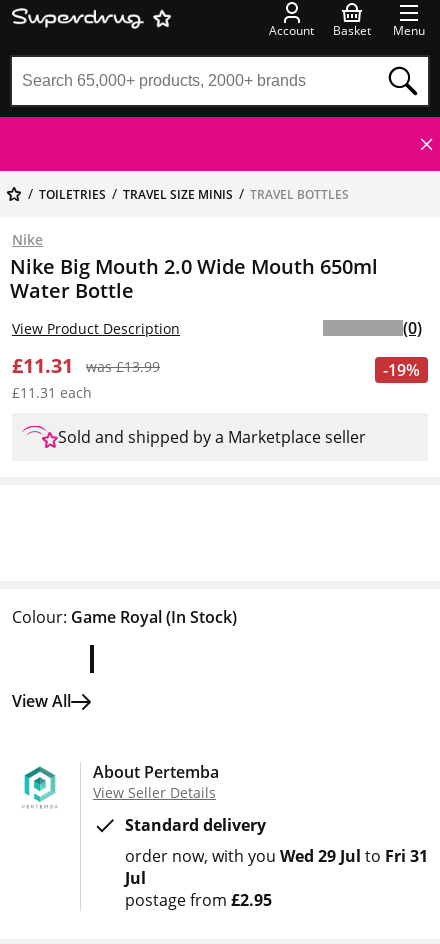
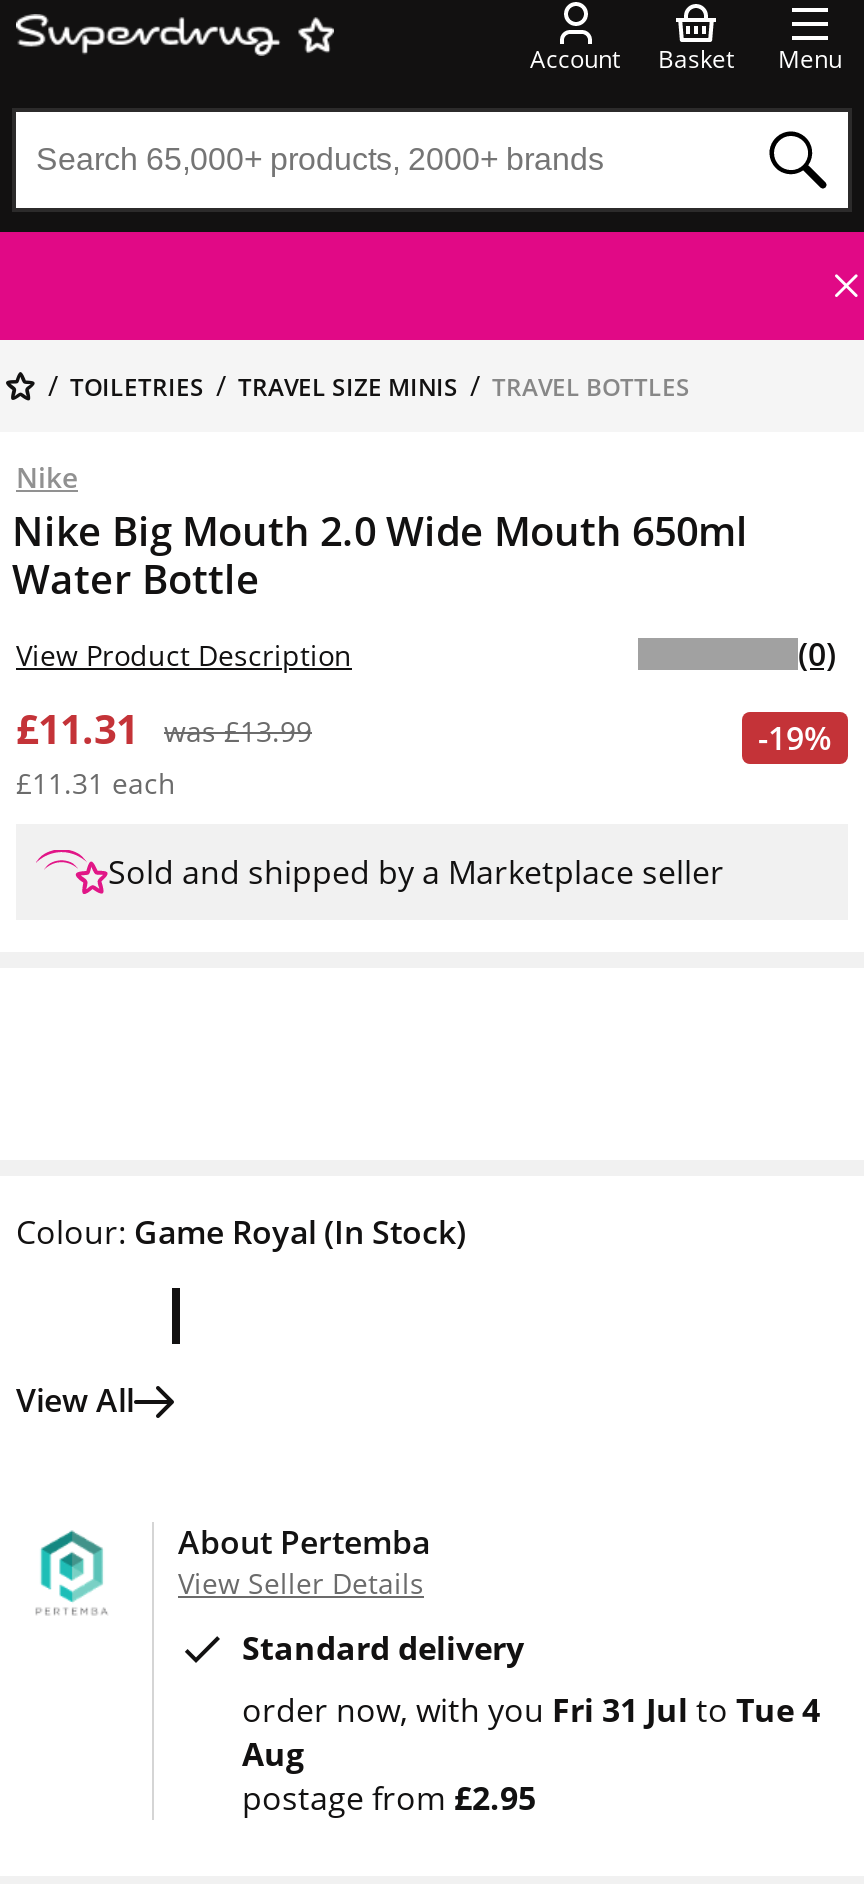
- order now with you Wed 29 Jul to Fri 31
- Jul
+ order now with you Fri 31 Jul to Tue 4
+ Aug
